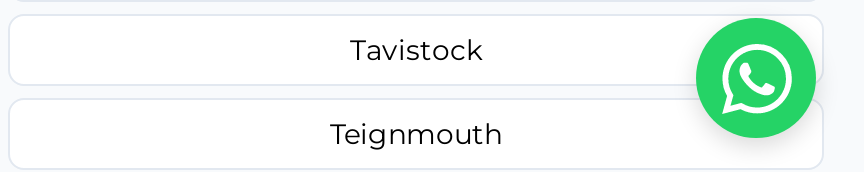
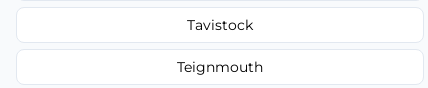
- [image]
